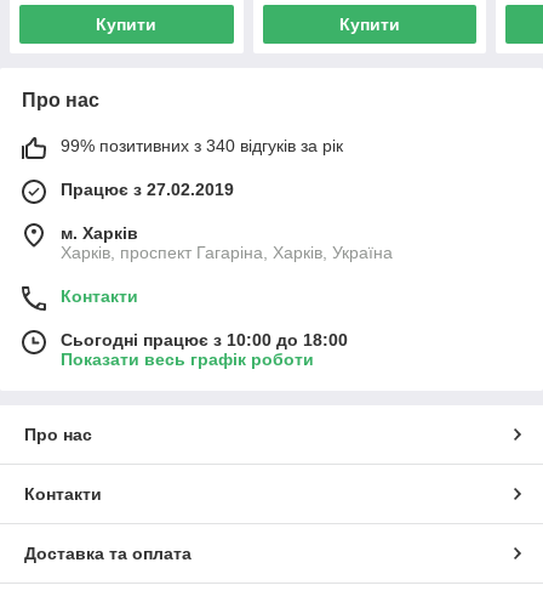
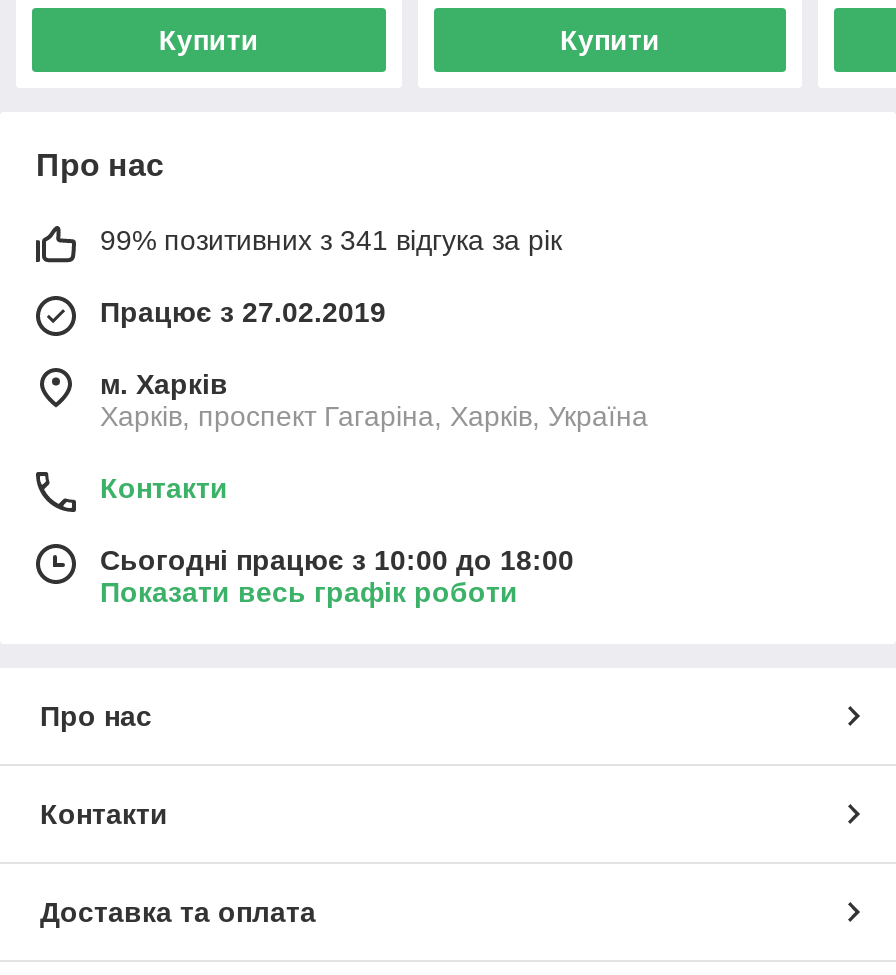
- 99% позитивних з 340 відгуків за рік
+ 99% позитивних з 341 відгука за рік
